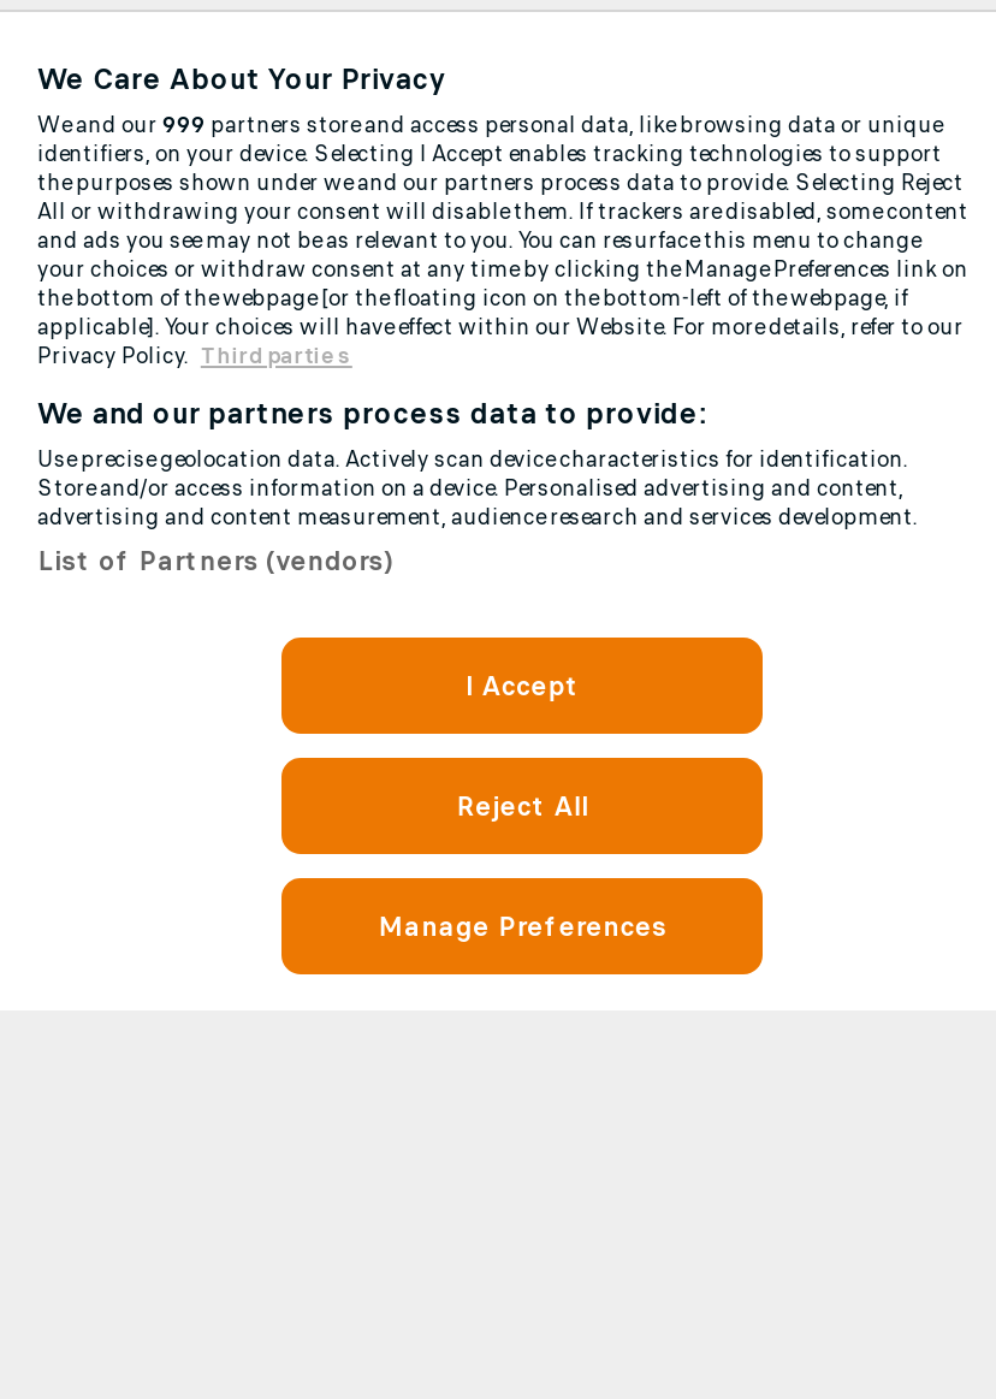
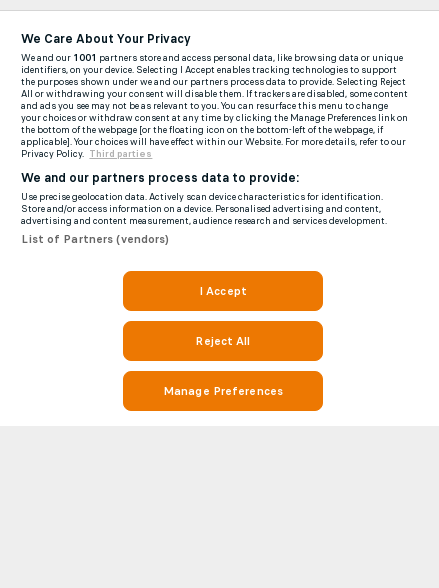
- We and our 999 partners store and access personal data, like browsing data or unique
+ We and our 1001 partners store and access personal data, like browsing data or unique
